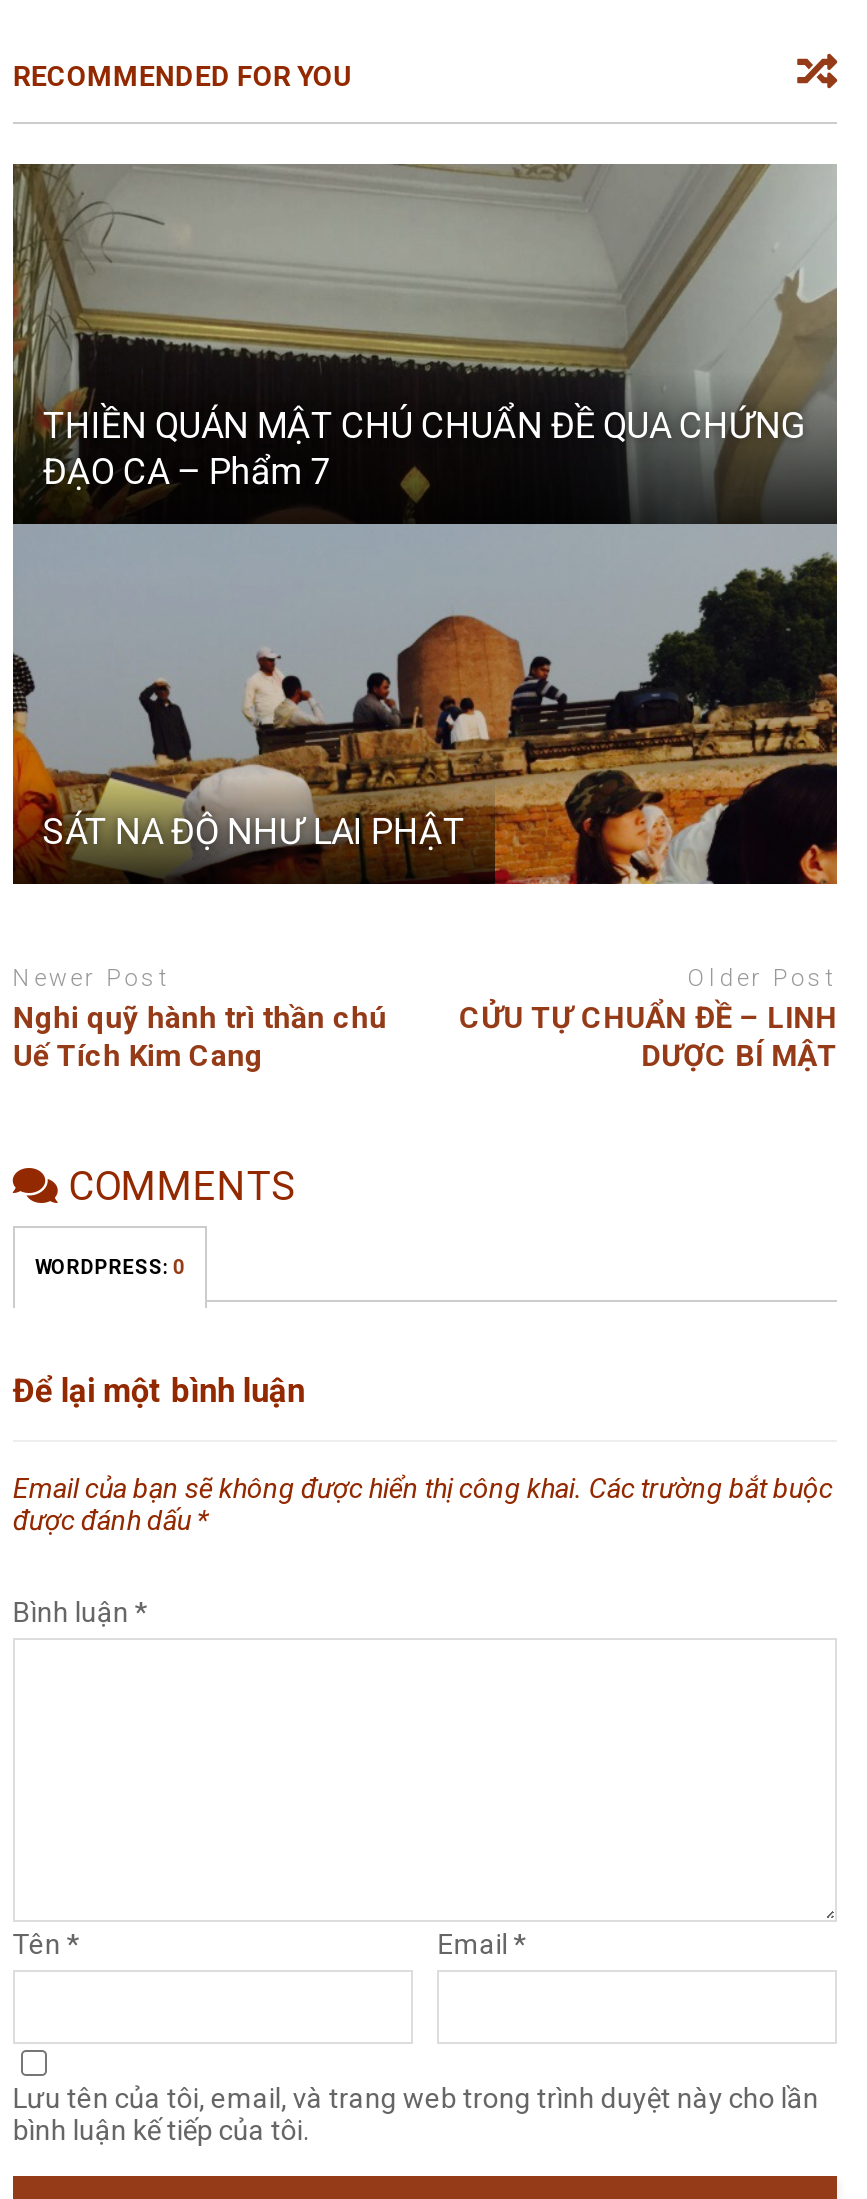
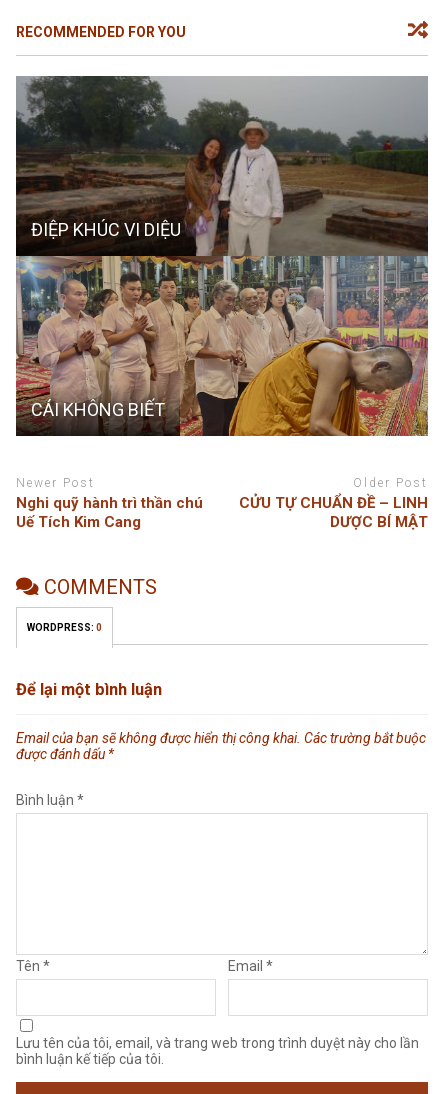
- [image]
- THIỀN QUÁN MẬT CHÚ CHUẨN ĐỀ QUA CHỨNG
- ĐẠO CA – Phẩm 7
+ [image]
+ ĐIỆP KHÚC VI DIỆU

- [image]
- SÁT NA ĐỘ NHƯ LAI PHẬT
+ [image]
+ CÁI KHÔNG BIẾT
